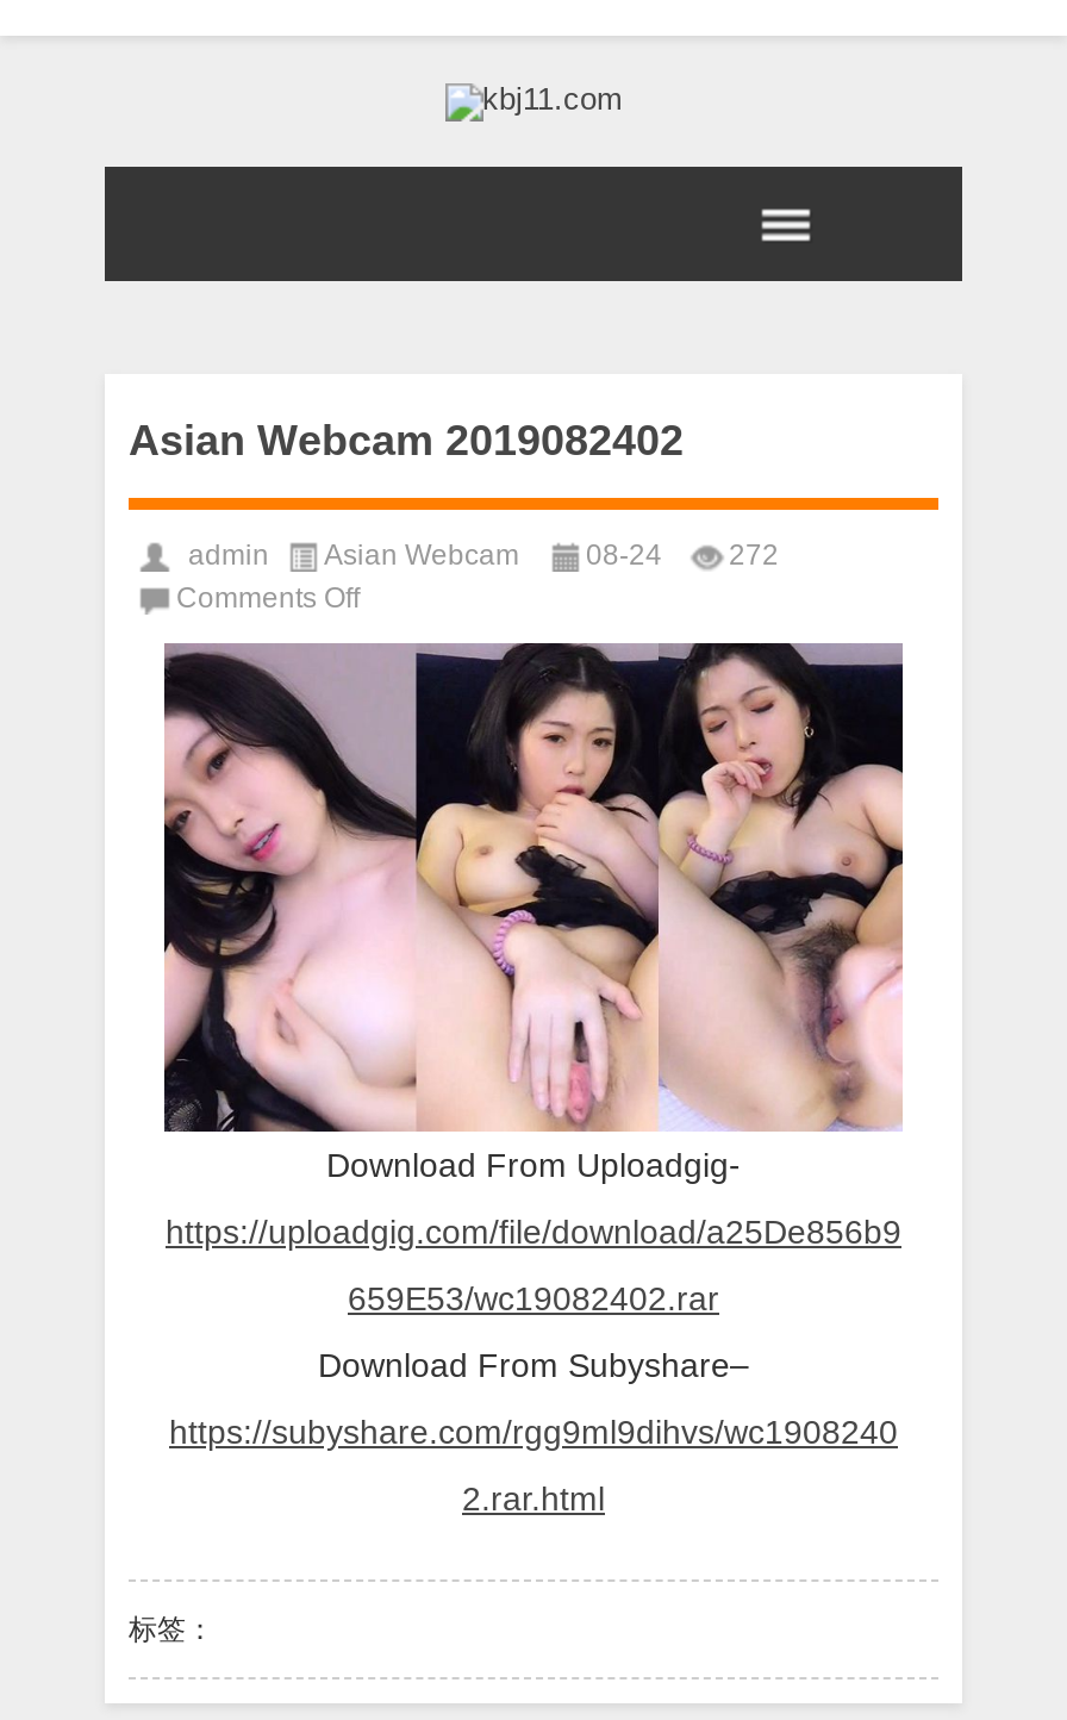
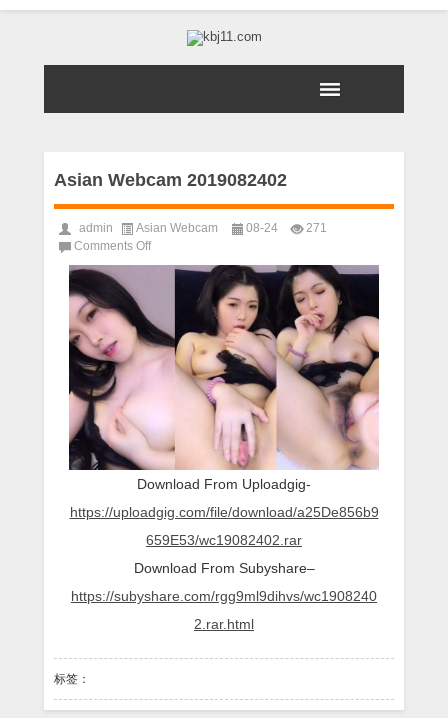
- admin Asian Webcam 08-24 272
+ admin Asian Webcam 08-24 271
